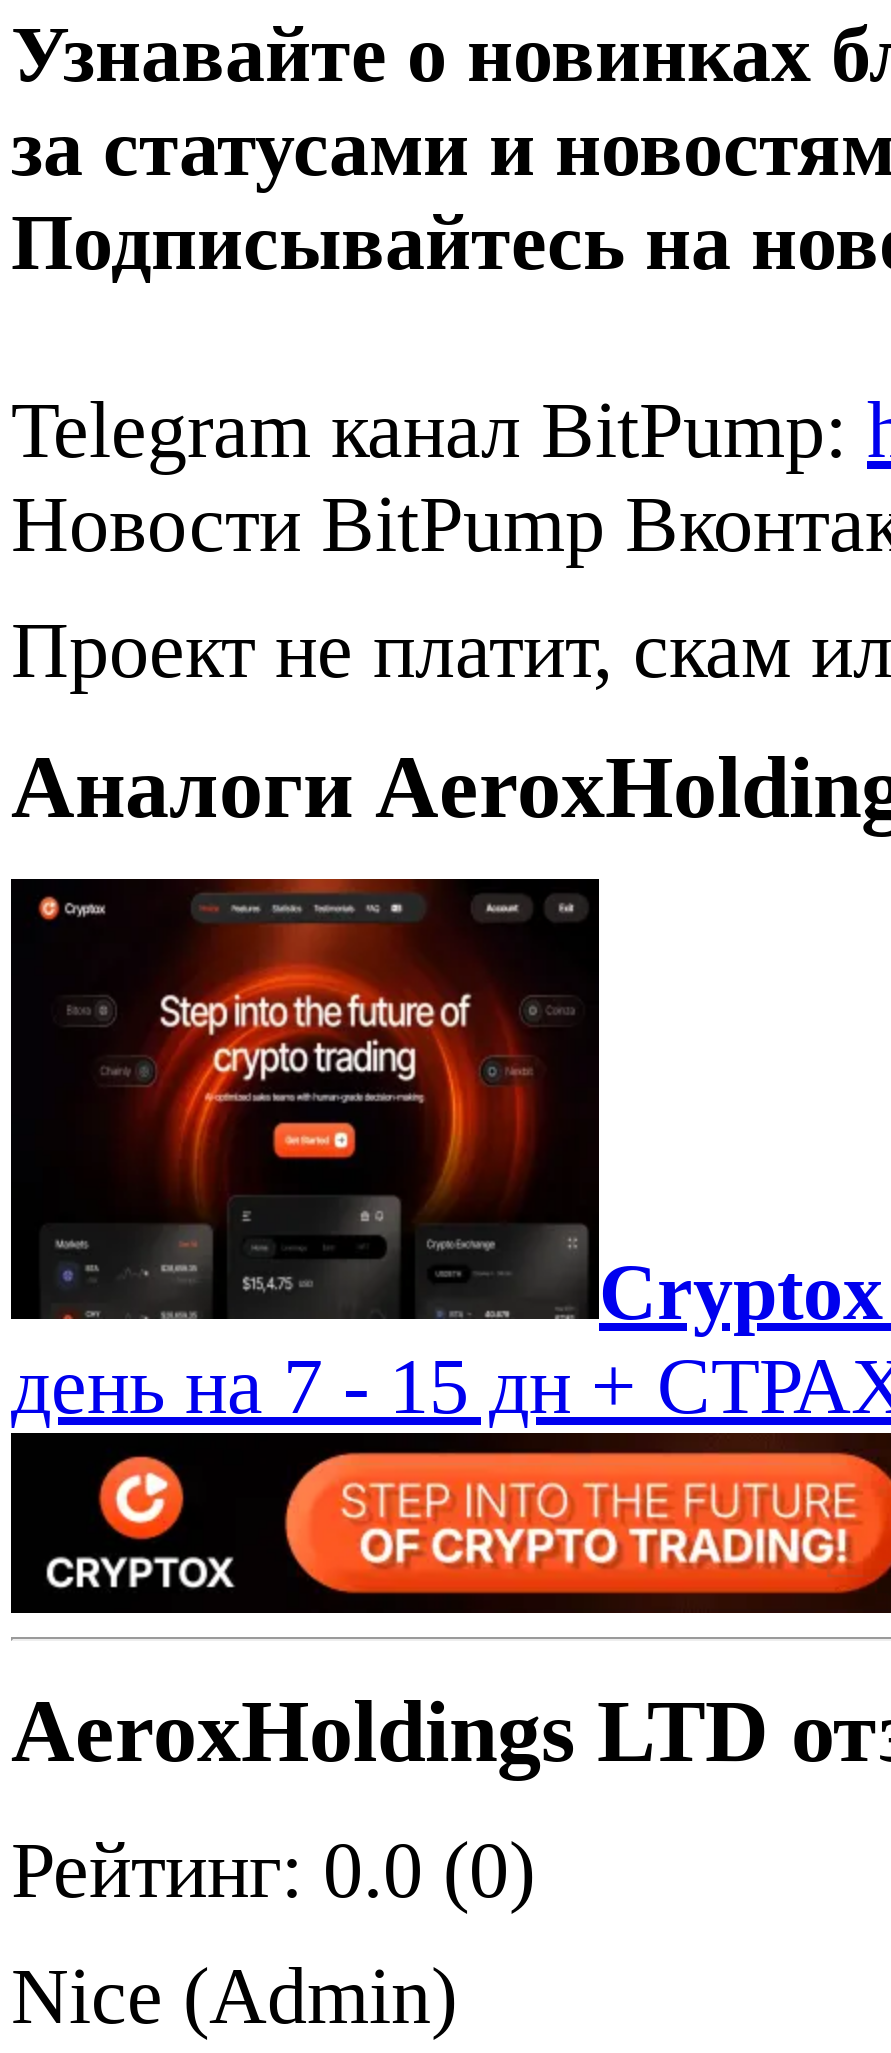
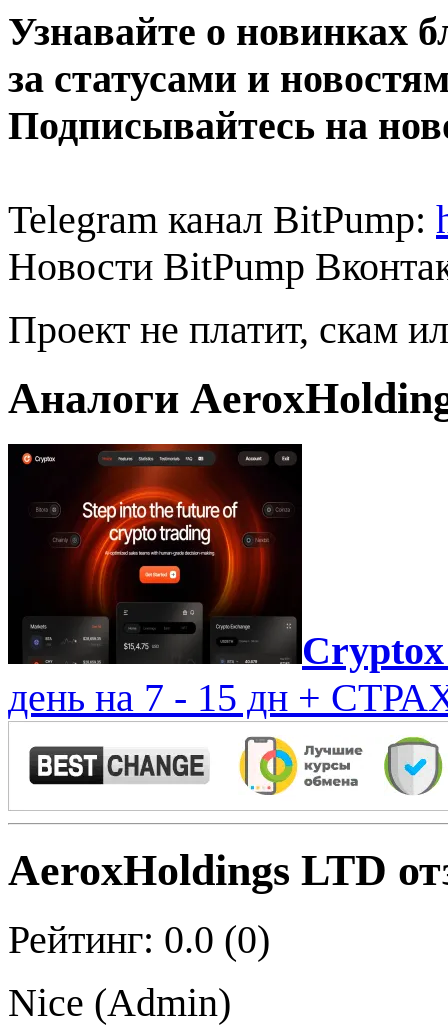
- [image]
+ [image]
